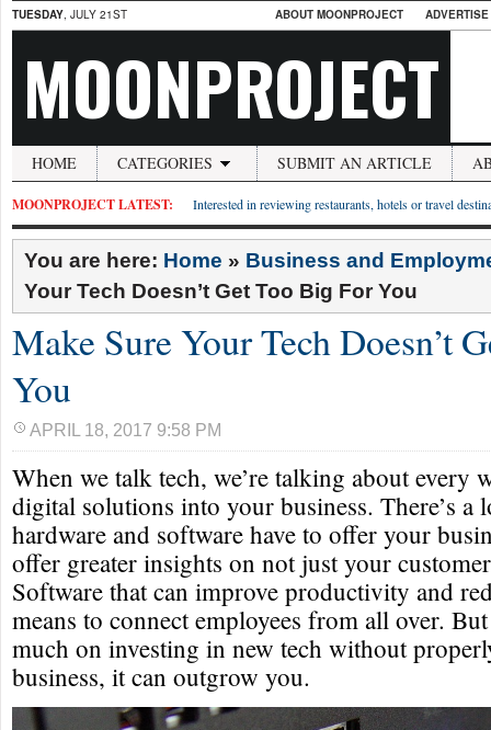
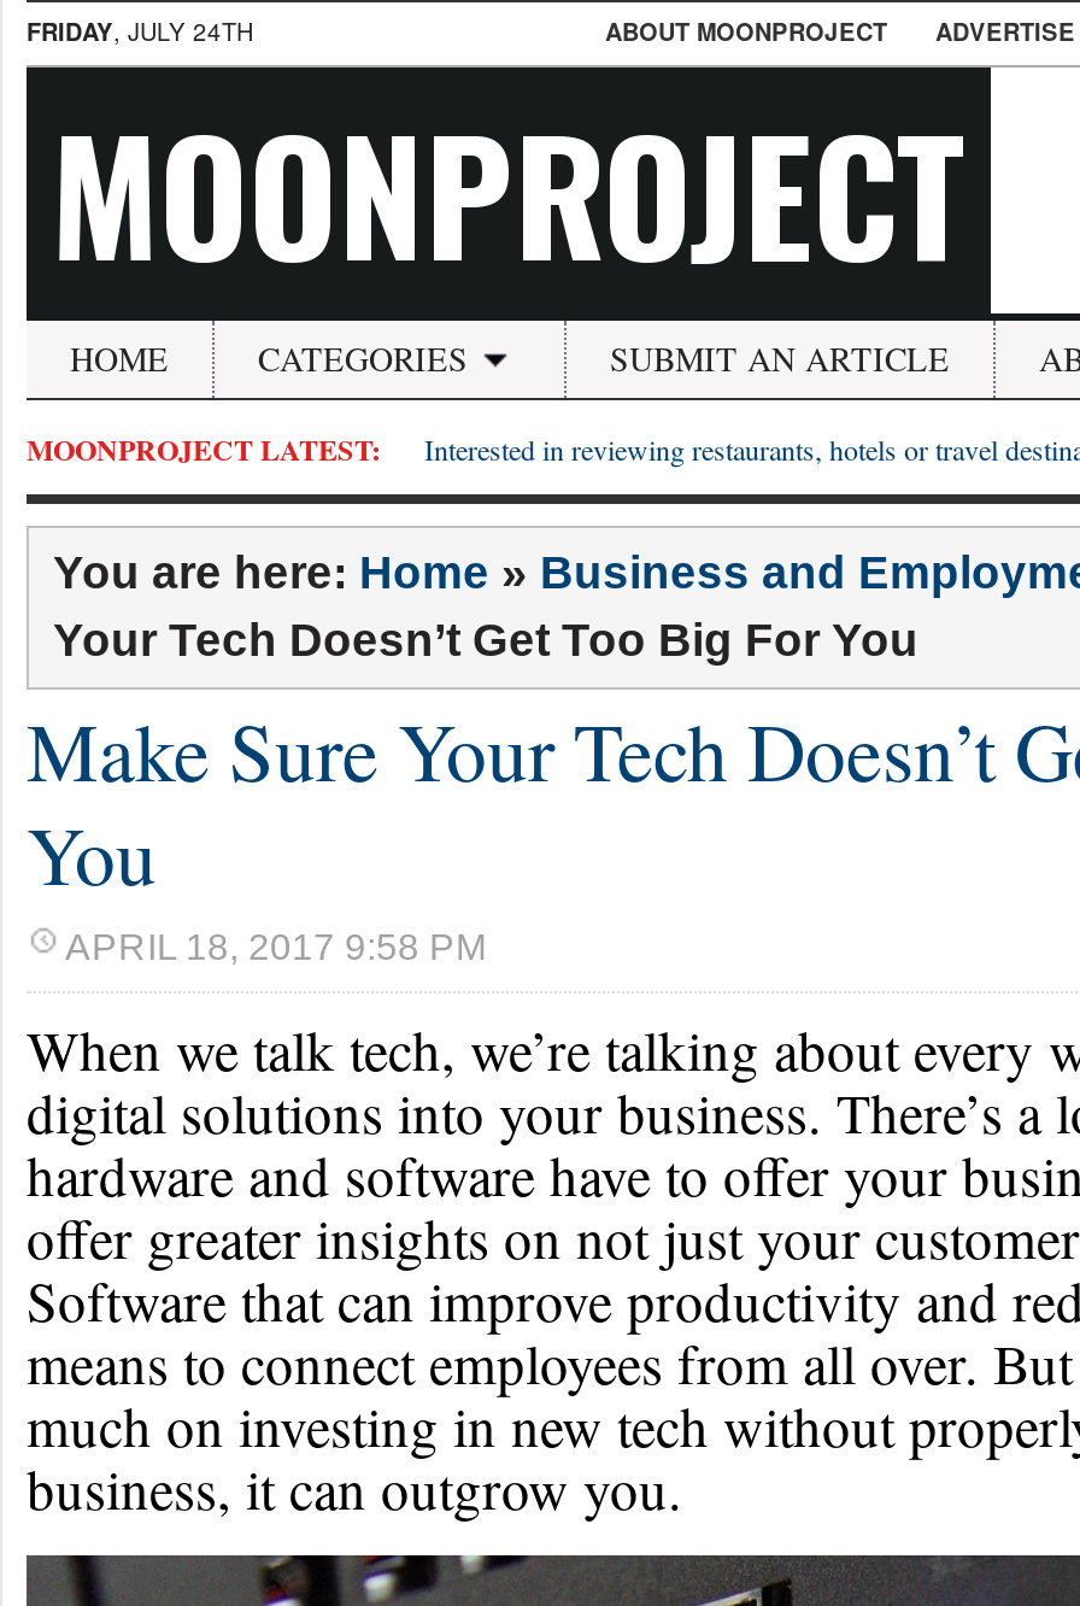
- TUESDAY, JULY 21ST
+ FRIDAY, JULY 24TH
